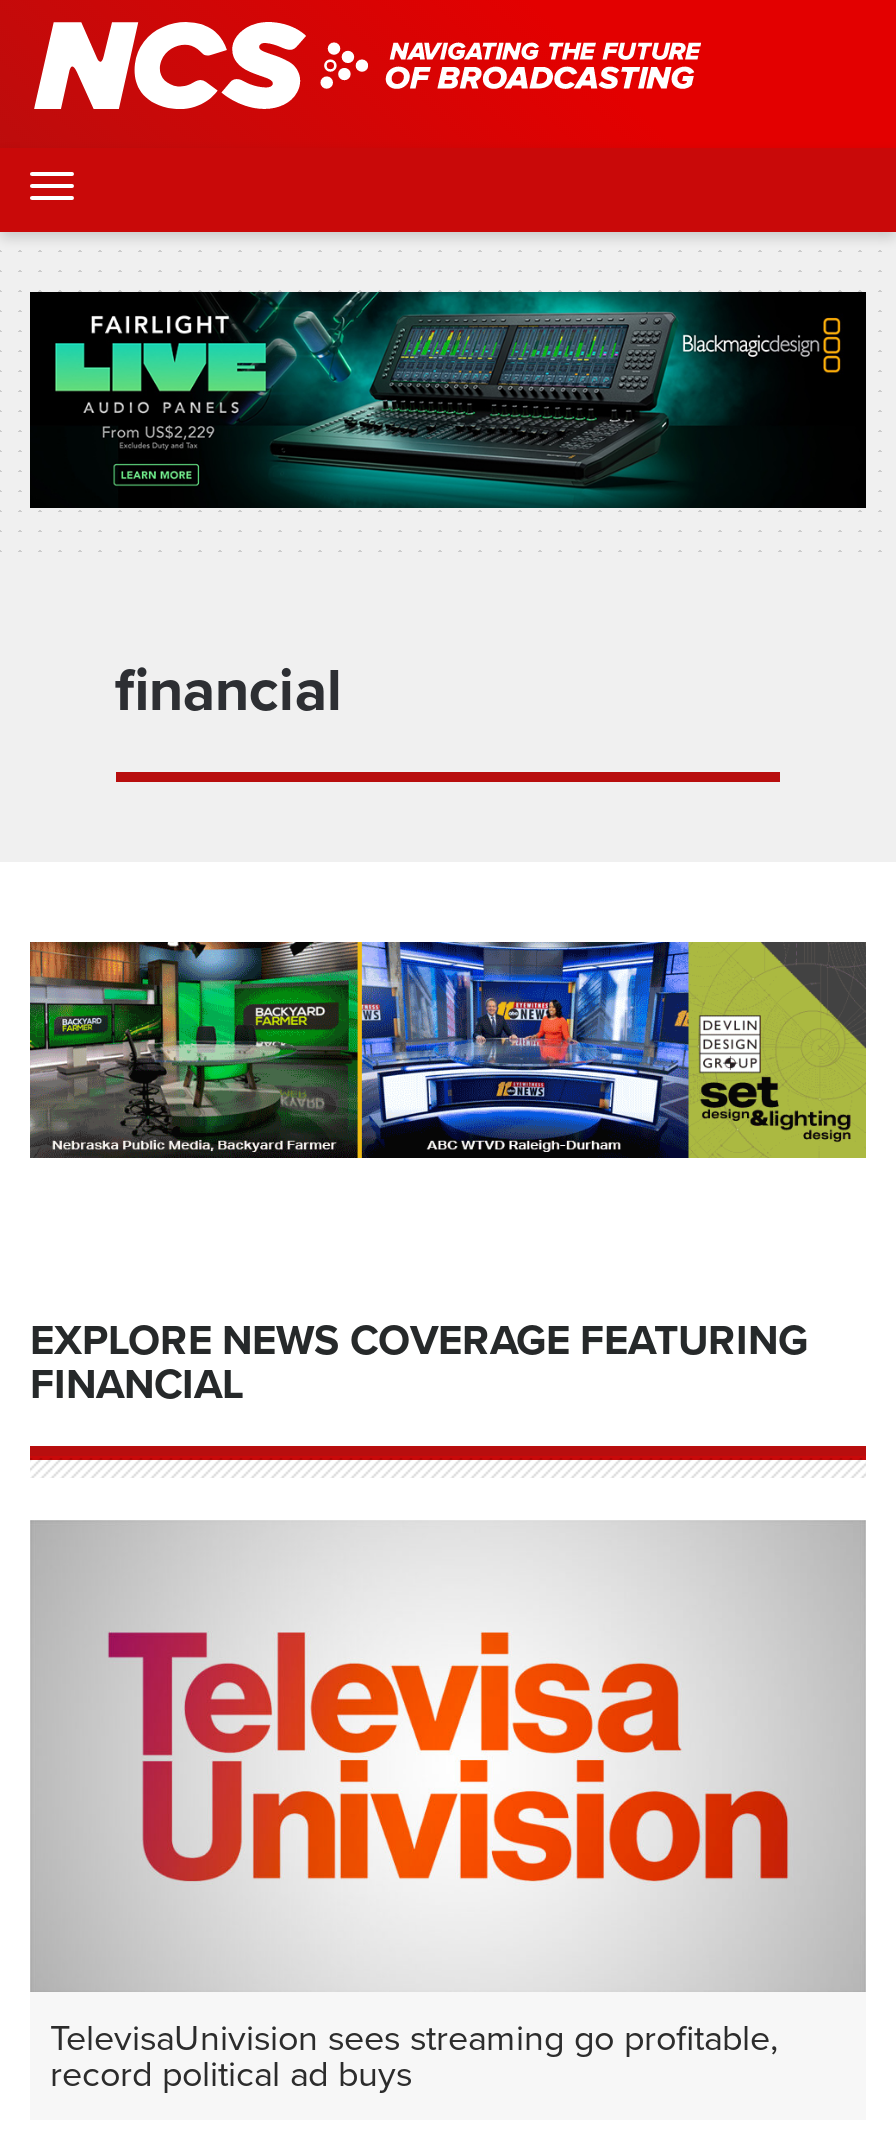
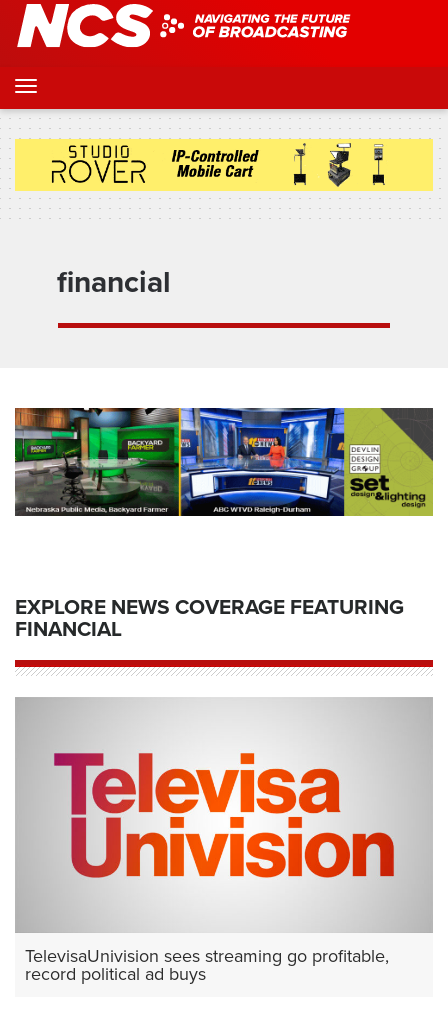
- [image]
+ [image]
